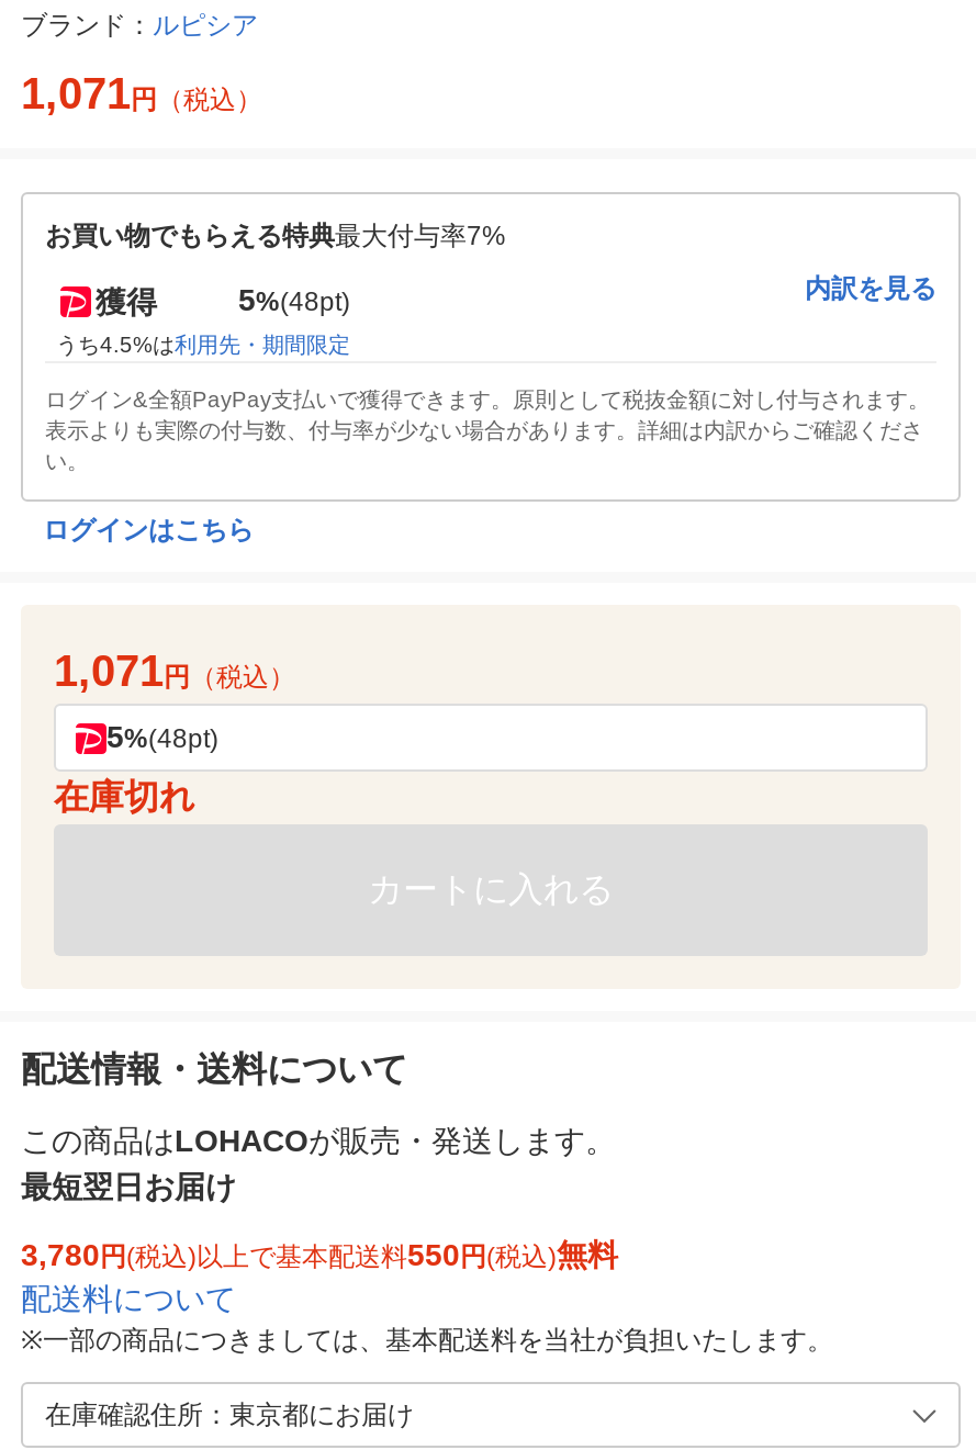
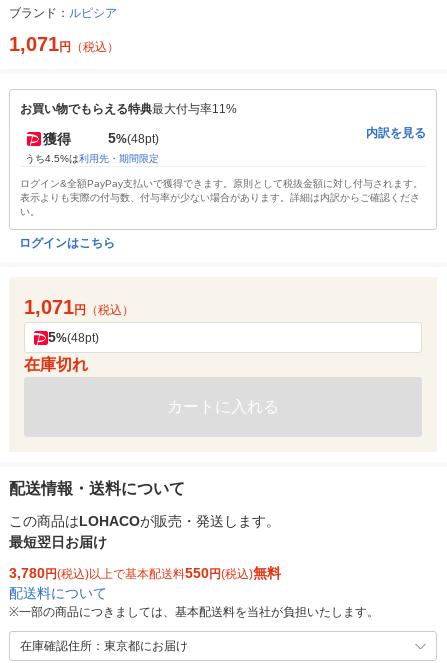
- お買い物でもらえる特典最大付与率7%
+ お買い物でもらえる特典最大付与率11%
